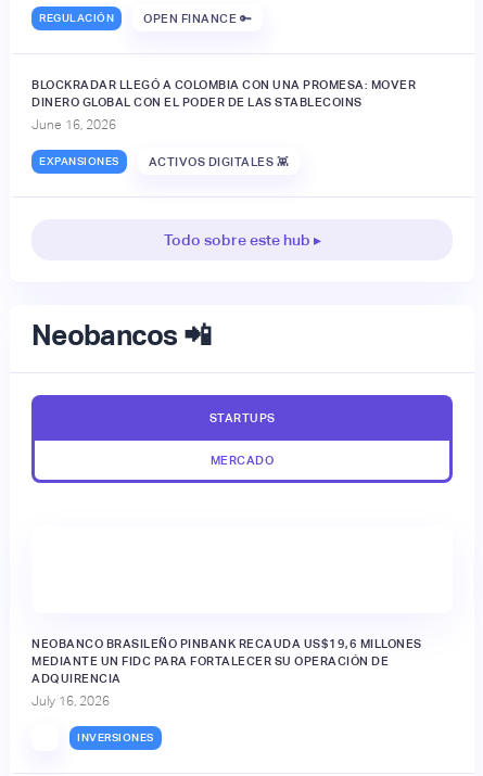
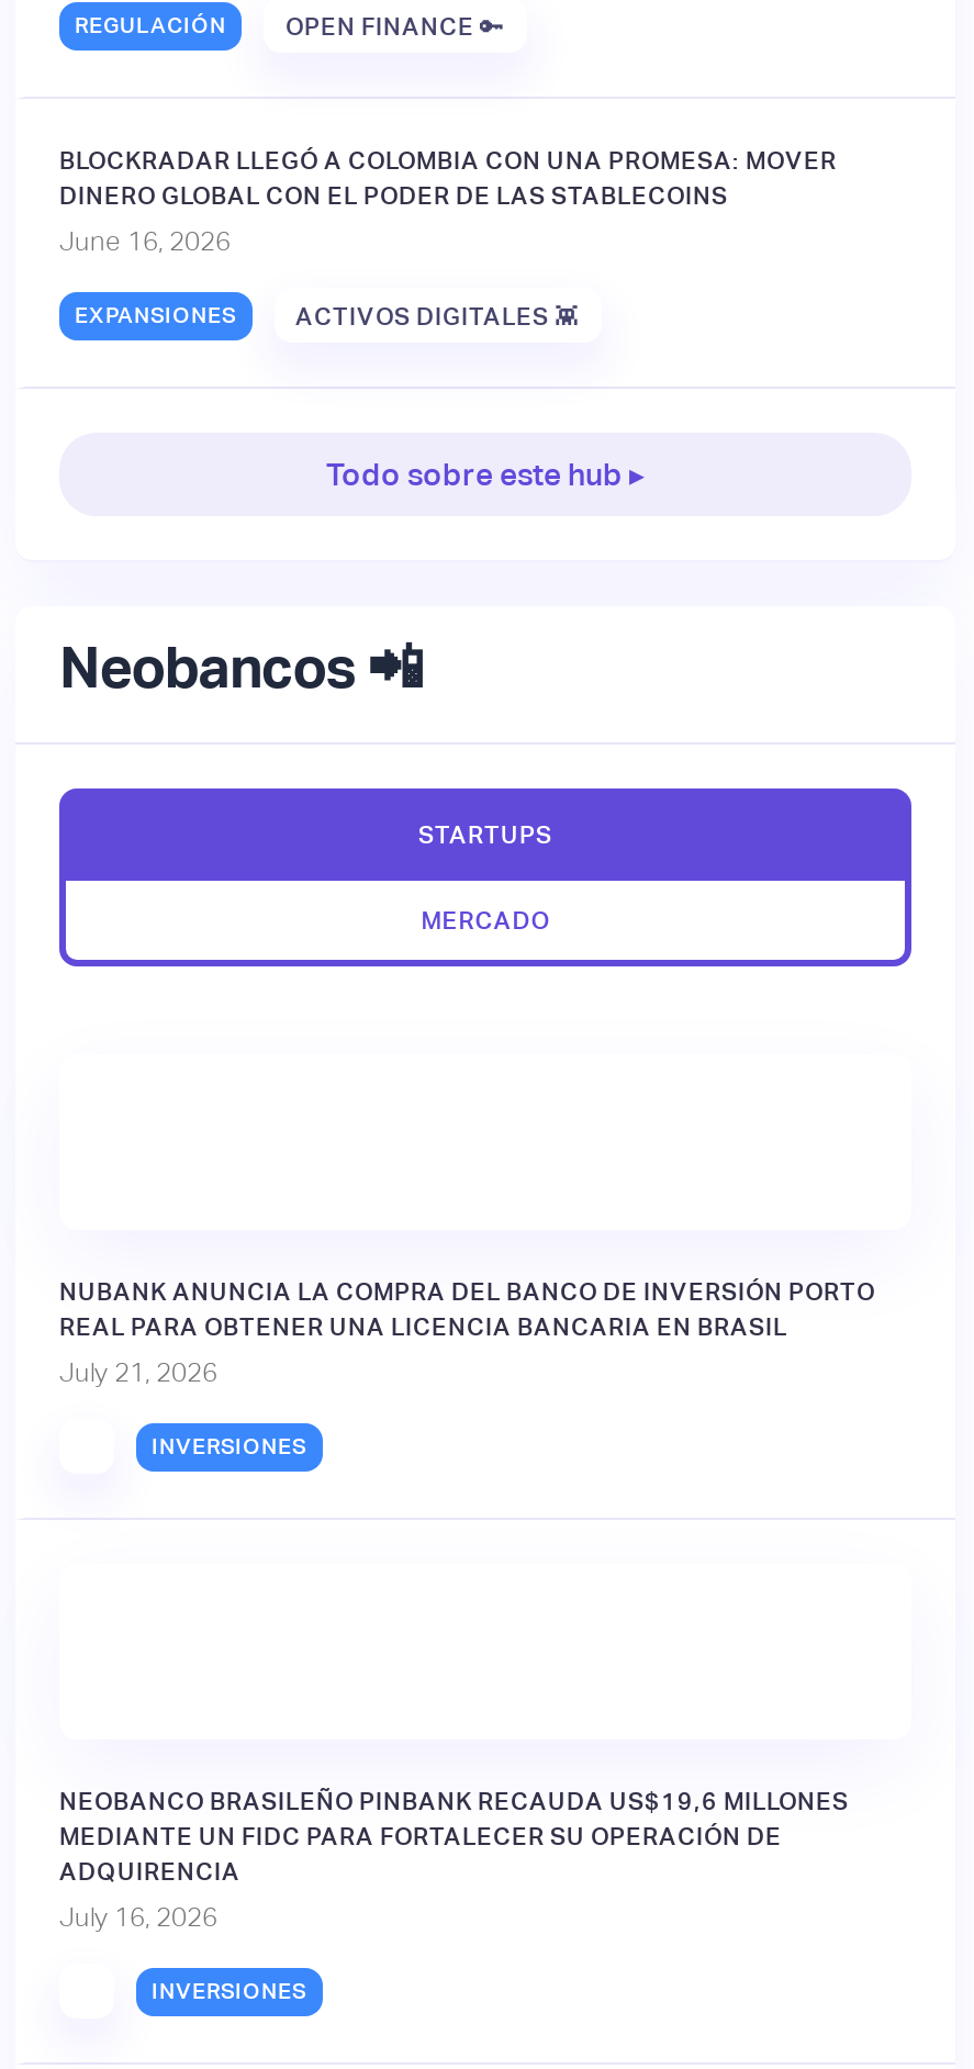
+ NUBANK ANUNCIA LA COMPRA DEL BANCO DE INVERSIÓN PORTO
+ REAL PARA OBTENER UNA LICENCIA BANCARIA EN BRASIL
+ July 21, 2026
+ INVERSIONES
